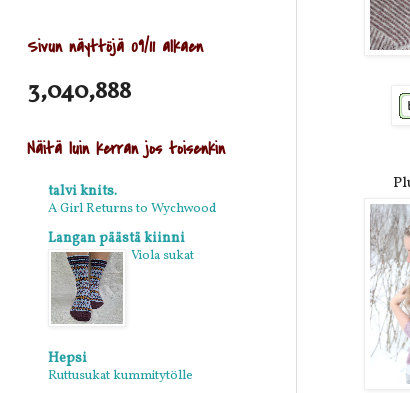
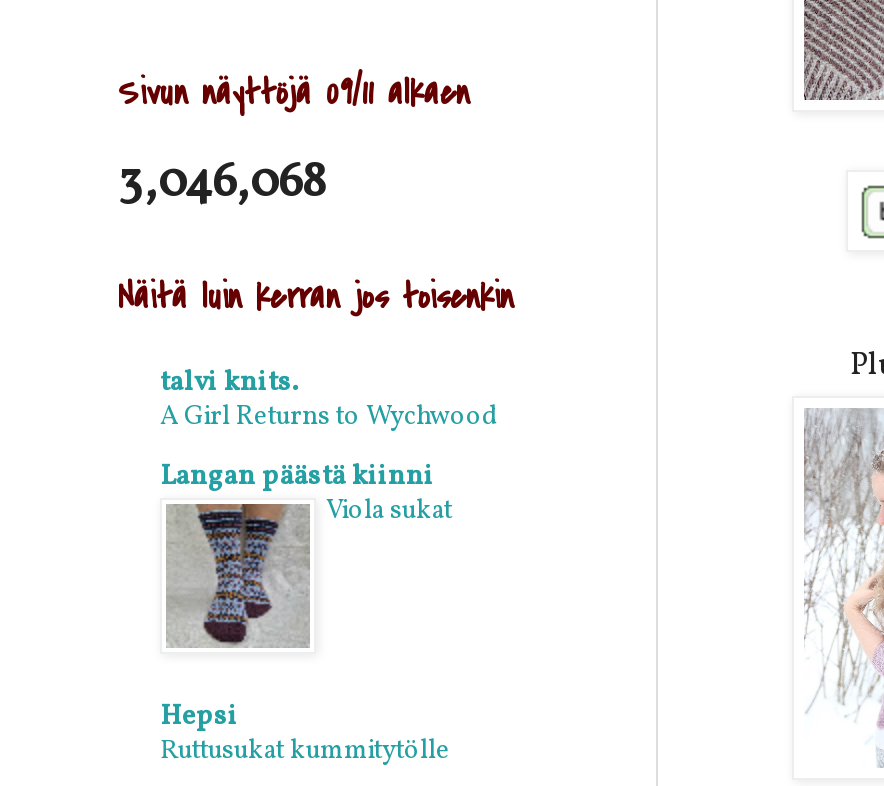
- 3,040,888
+ 3,046,068
